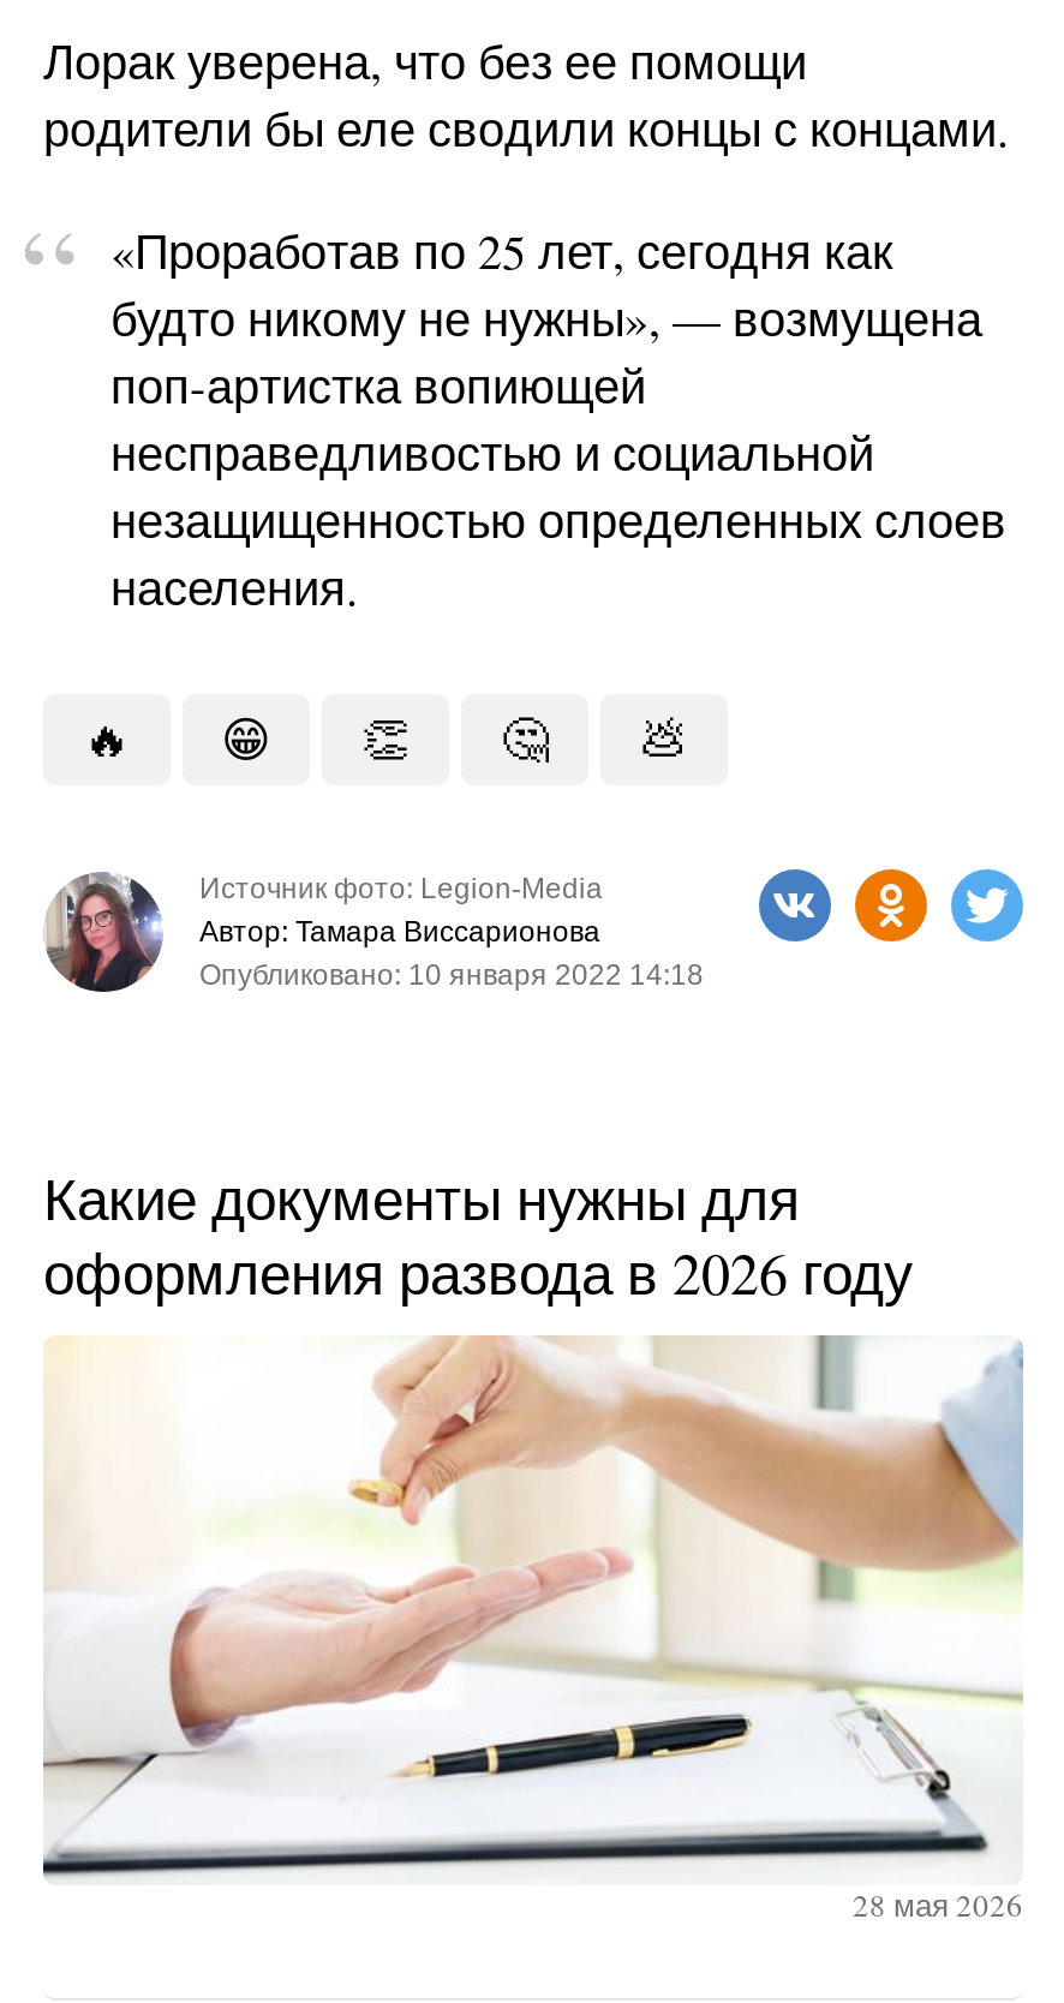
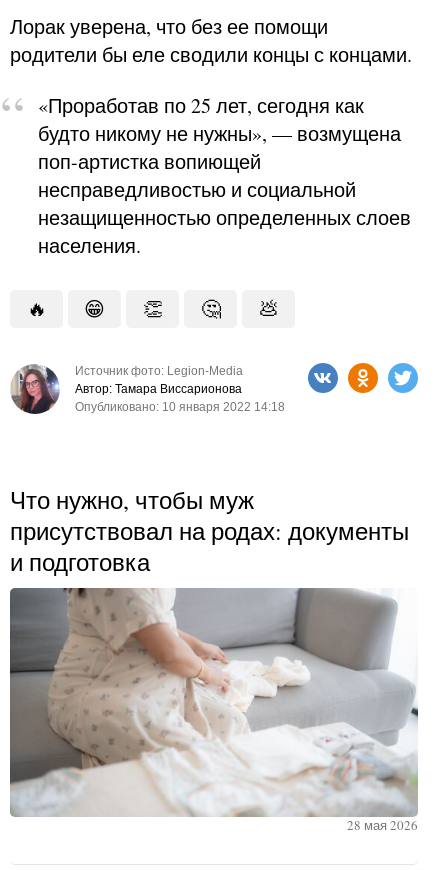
- Какие документы нужны для
- оформления развода в 2026 году
+ Что нужно, чтобы муж
+ присутствовал на родах: документы
+ и подготовка

- [image]
+ [image]
